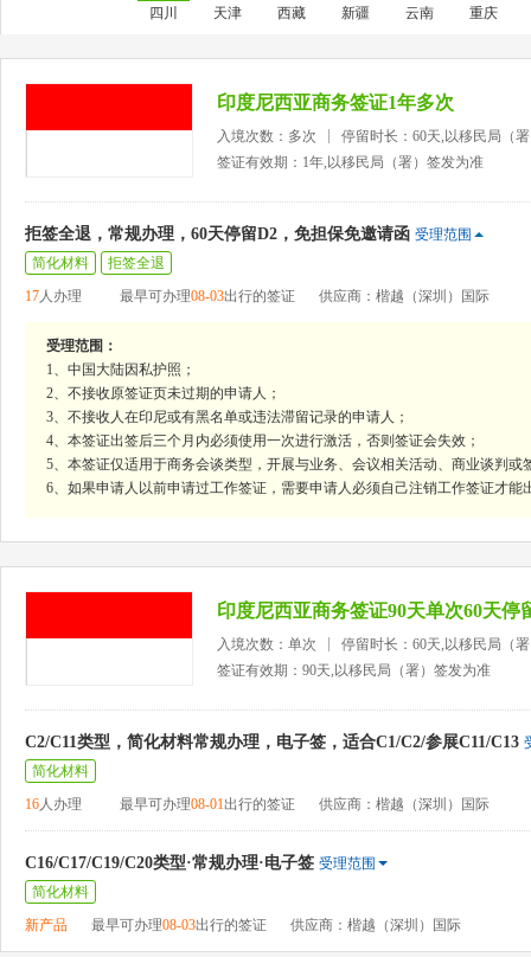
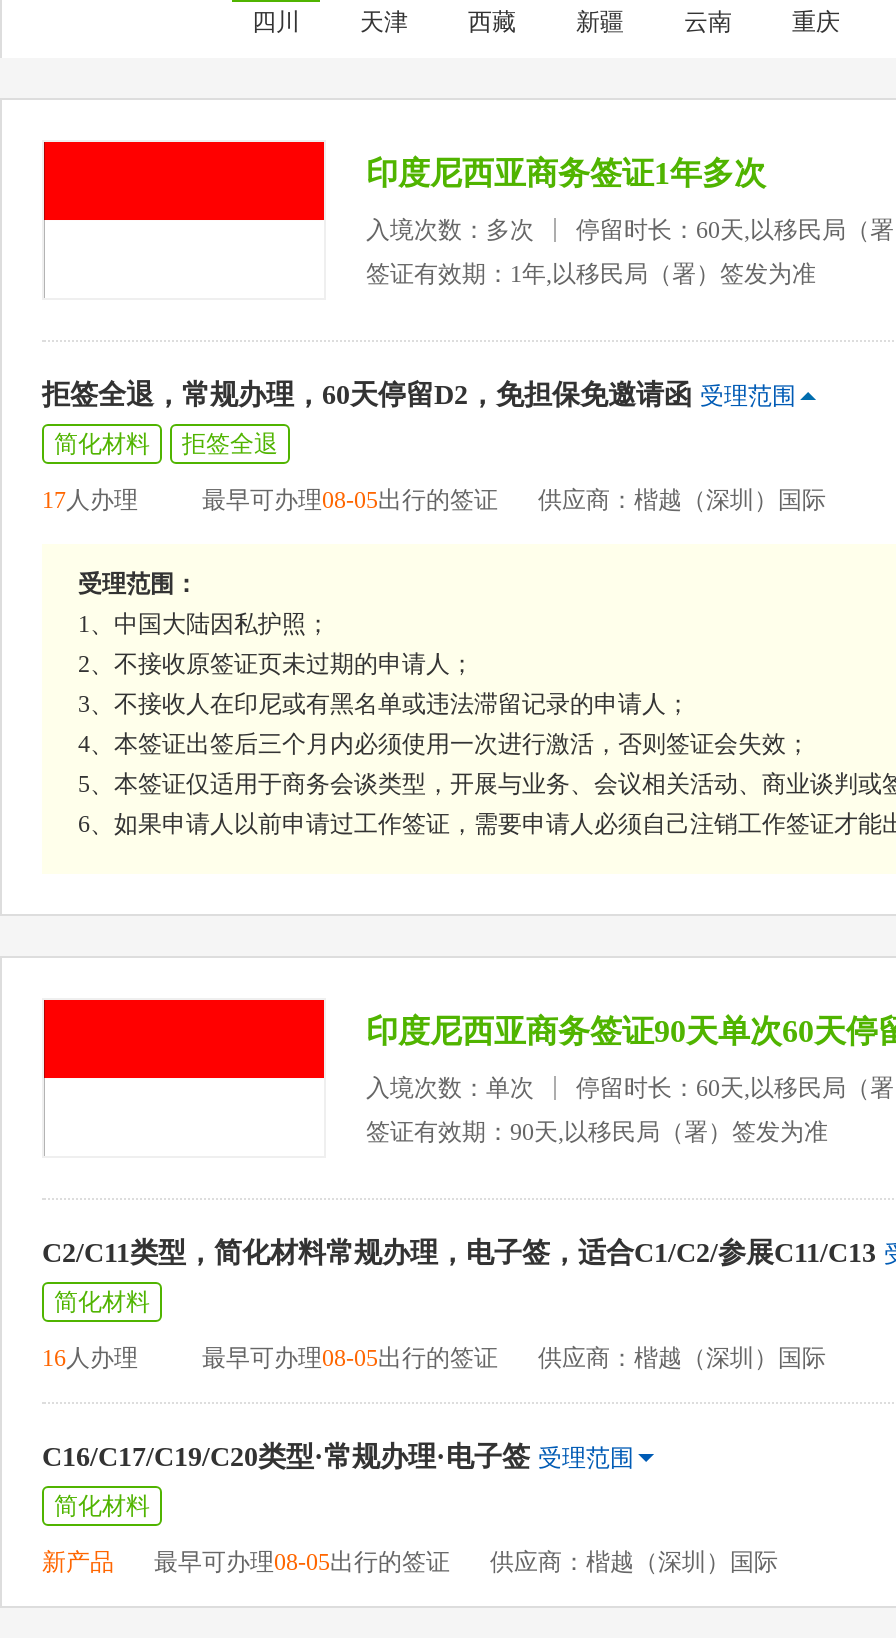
- 最早可办理08-03出行的签证
+ 最早可办理08-05出行的签证

- 最早可办理08-01出行的签证
+ 最早可办理08-05出行的签证

- 最早可办理08-03出行的签证
+ 最早可办理08-05出行的签证
